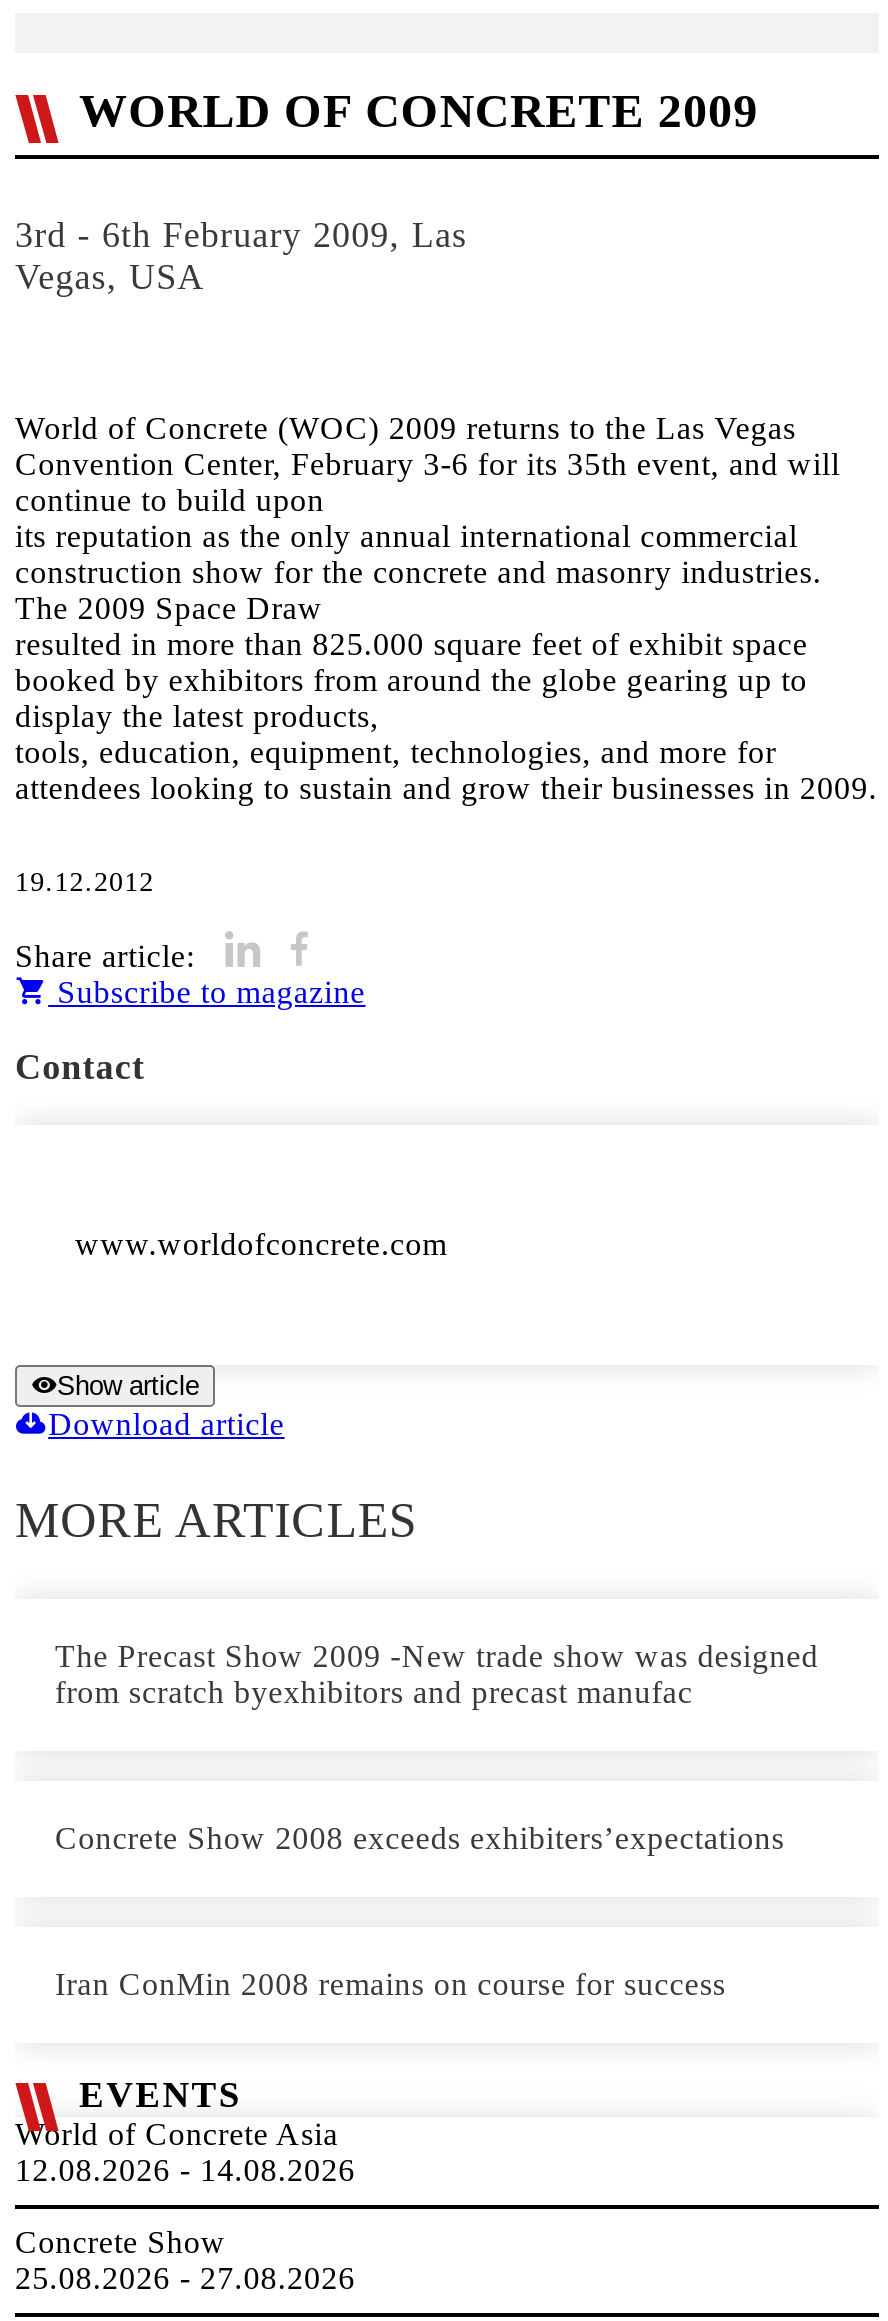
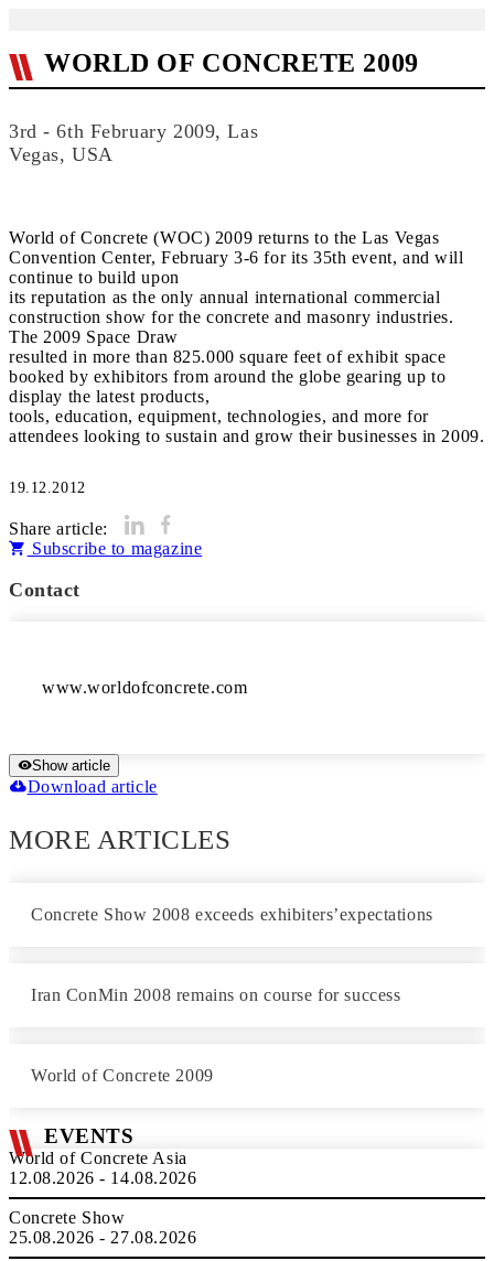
- The Precast Show 2009 -New trade show was designed
- from scratch byexhibitors and precast manufac

moved up: Concrete Show 2008 exceeds exhibiters’expectations | Iran ConMin 2008 remains on course for success

+ World of Concrete 2009
